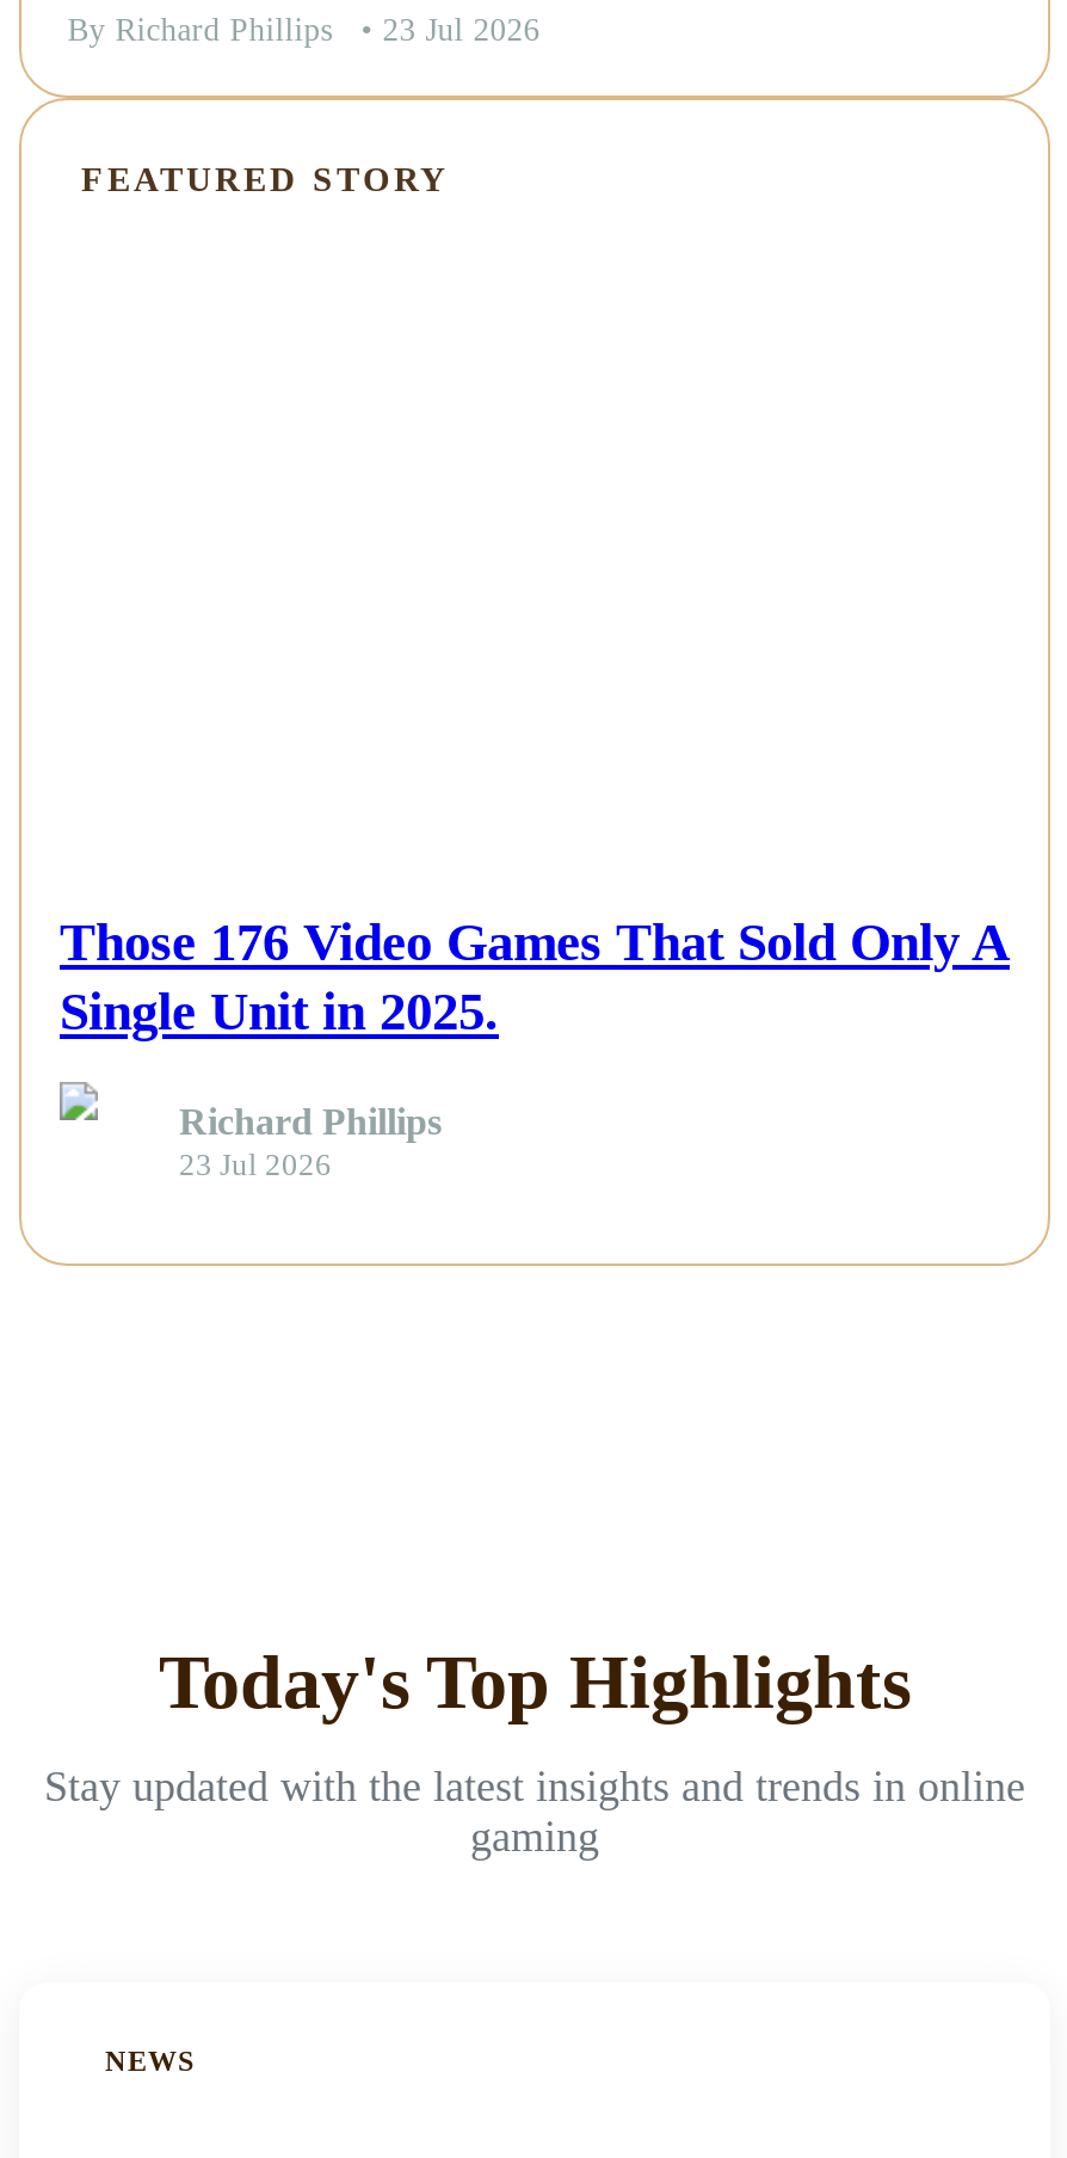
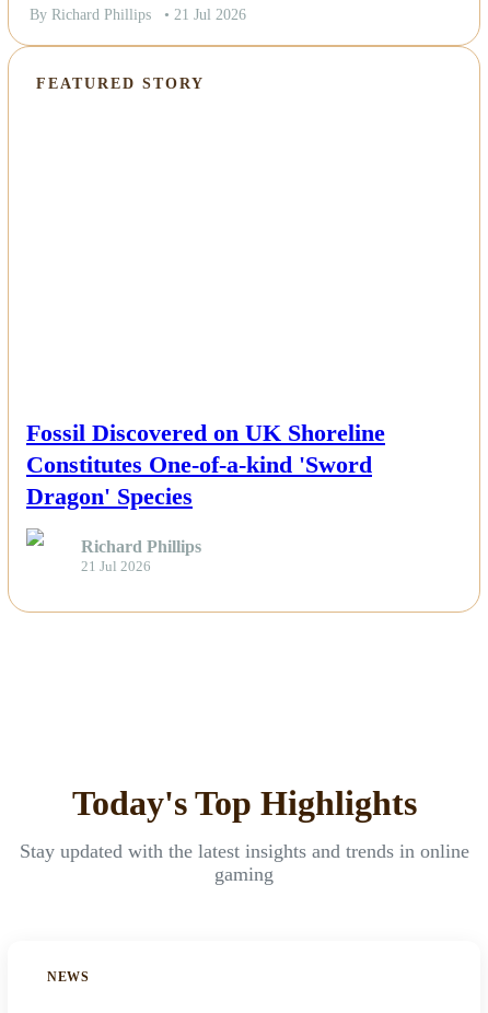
- By Richard Phillips • 23 Jul 2026
+ By Richard Phillips • 21 Jul 2026

- Those 176 Video Games That Sold Only A
- Single Unit in 2025.
+ Fossil Discovered on UK Shoreline
+ Constitutes One-of-a-kind 'Sword
+ Dragon' Species

- 23 Jul 2026
+ 21 Jul 2026
